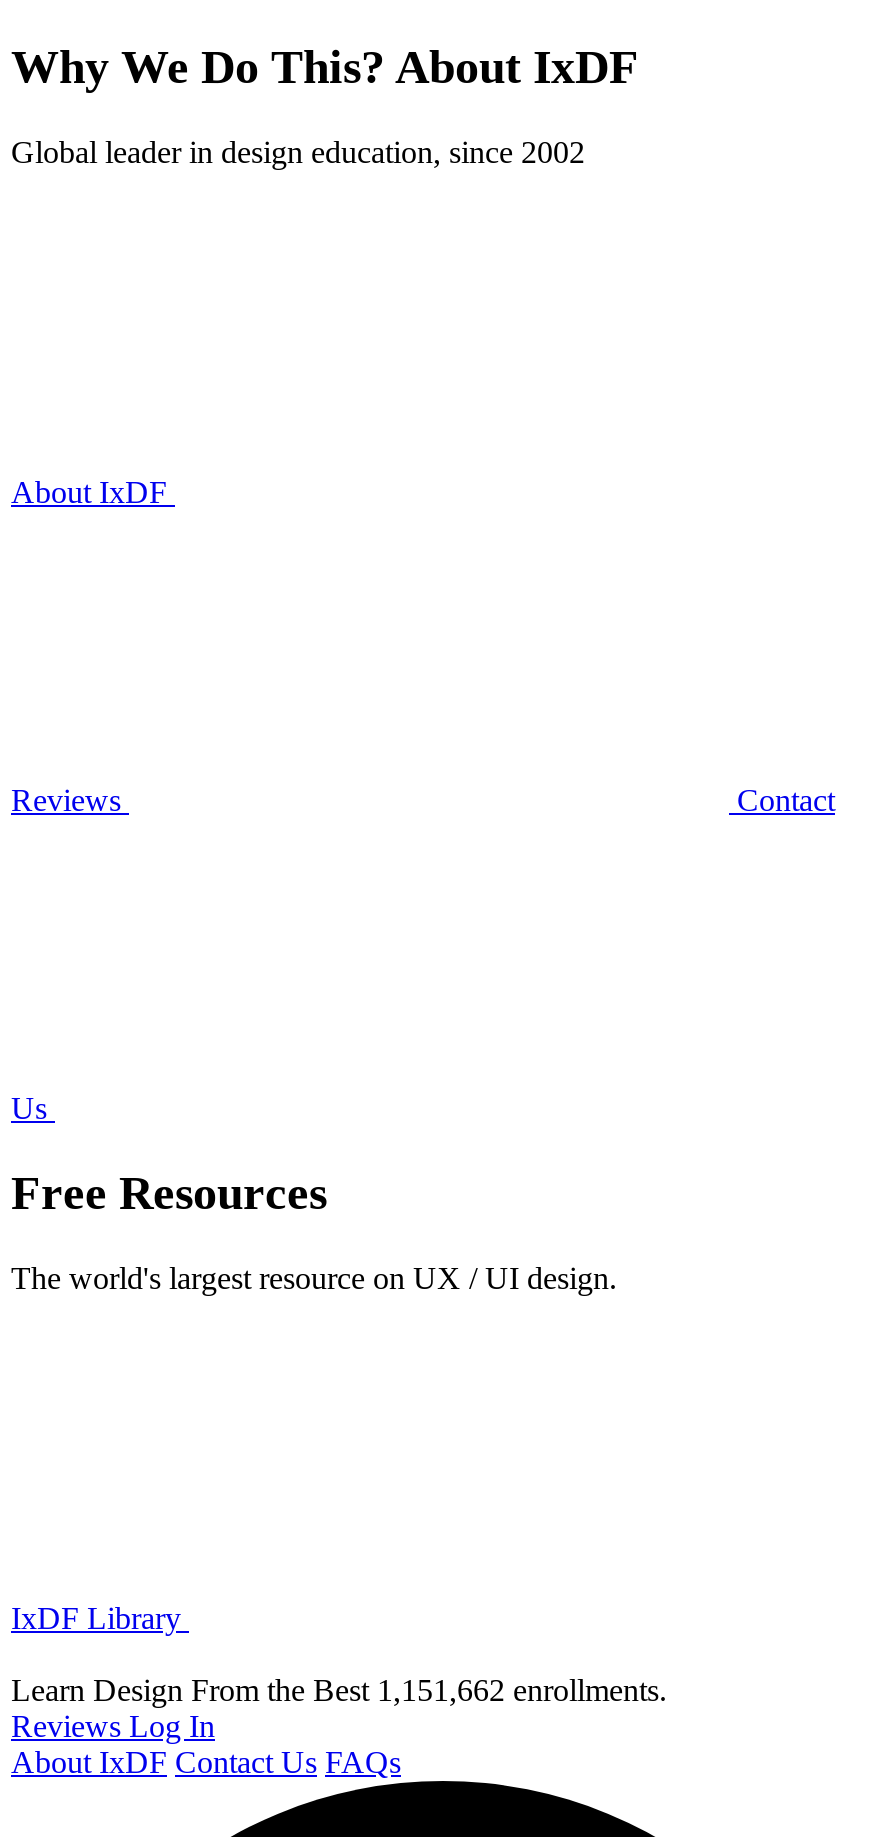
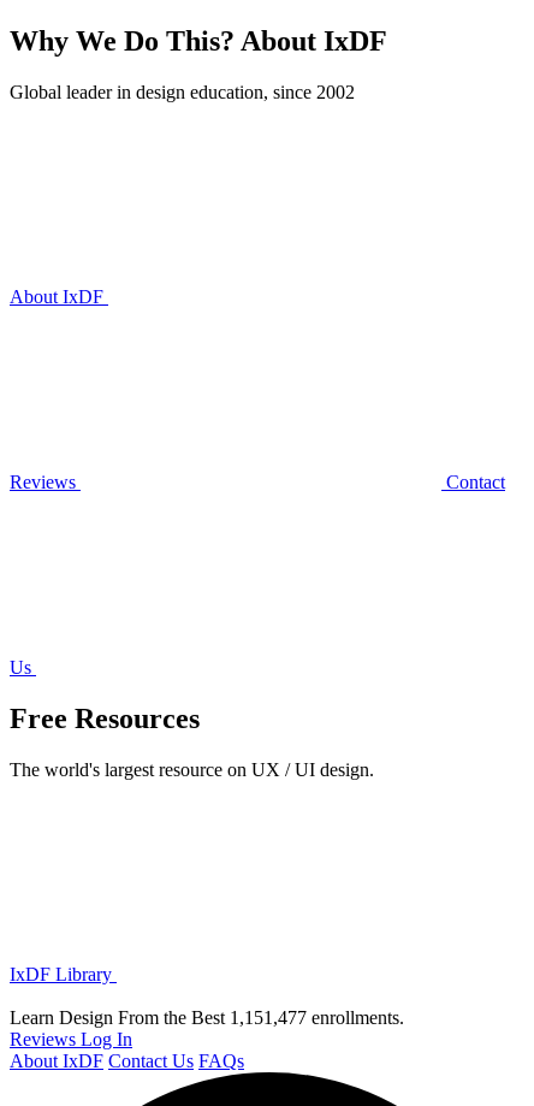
- Learn Design From the Best 1,151,662 enrollments.
+ Learn Design From the Best 1,151,477 enrollments.
